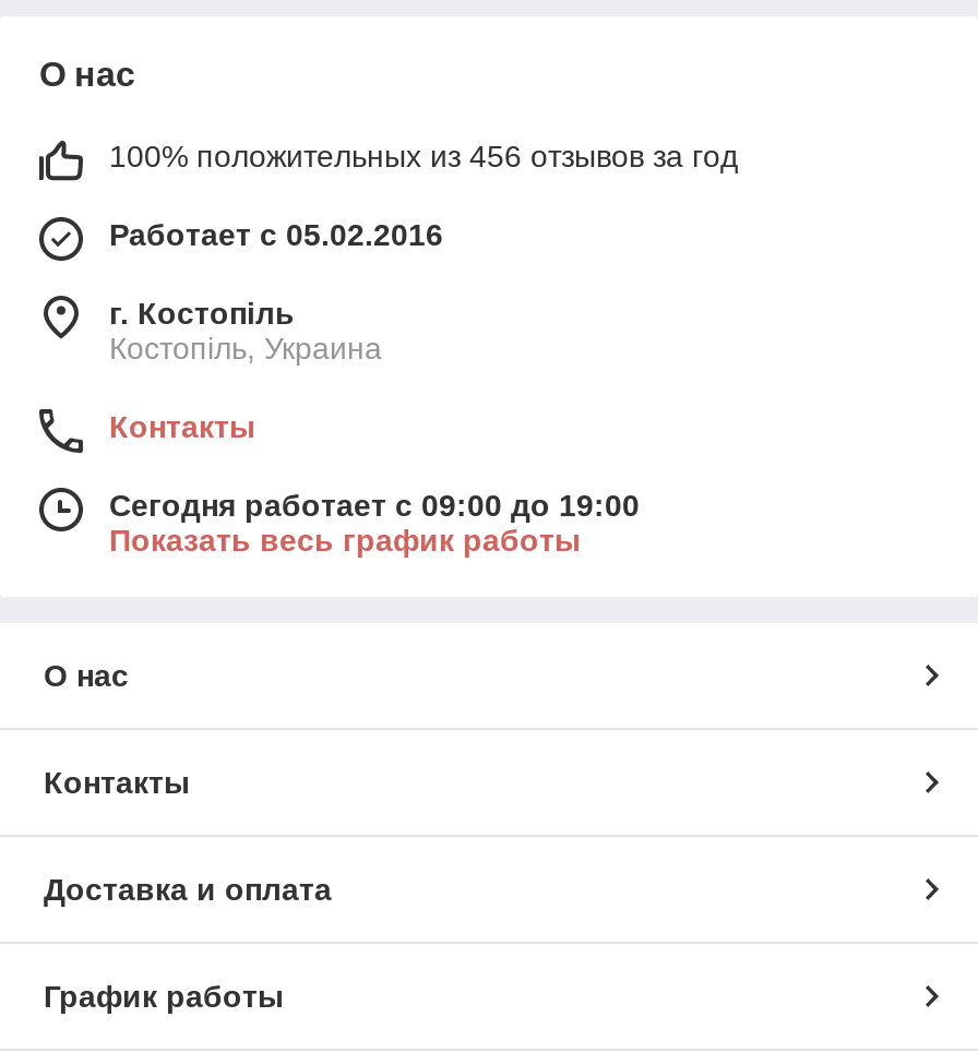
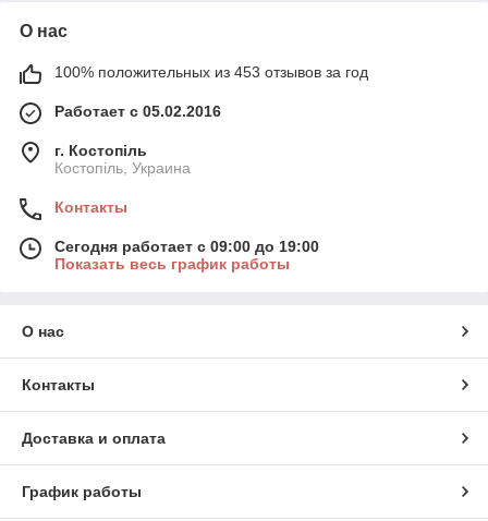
- 100% положительных из 456 отзывов за год
+ 100% положительных из 453 отзывов за год
